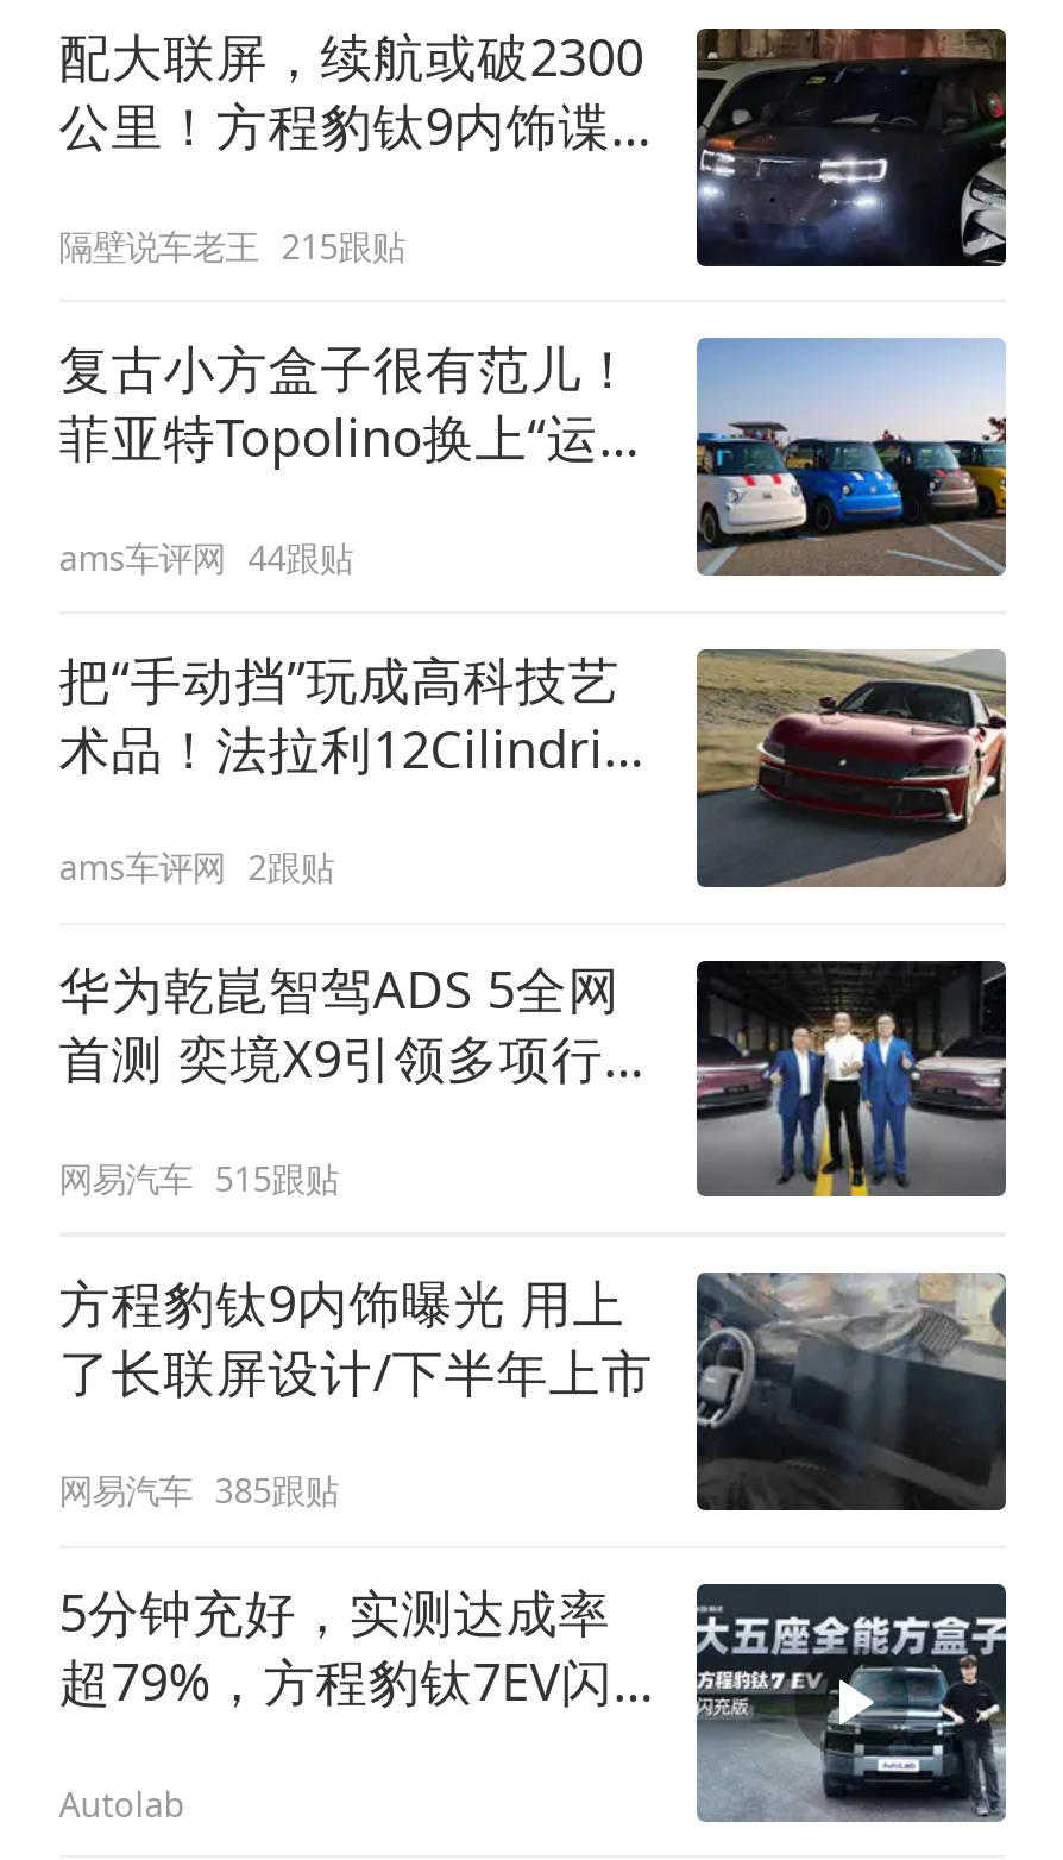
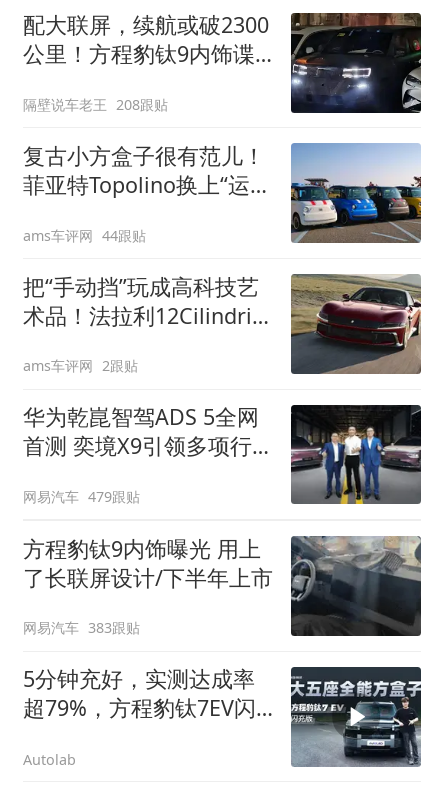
- 隔壁说车老王 215跟贴
+ 隔壁说车老王 208跟贴

- 网易汽车 515跟贴
+ 网易汽车 479跟贴

- 网易汽车 385跟贴
+ 网易汽车 383跟贴
